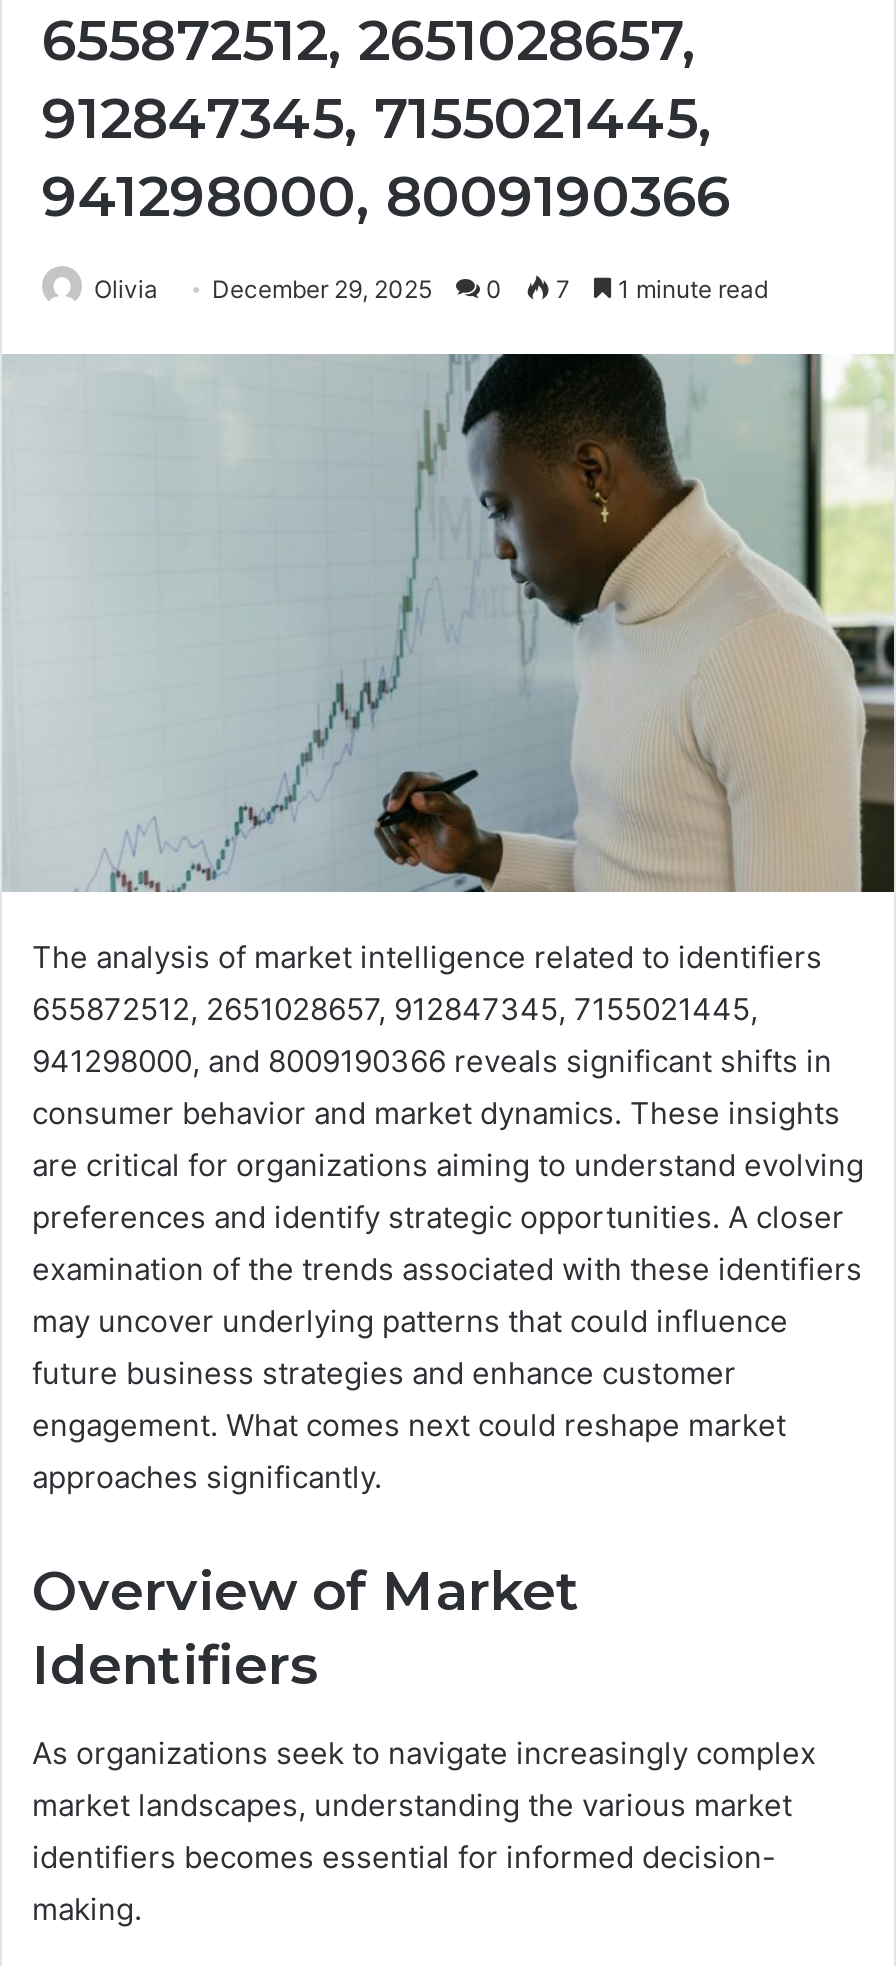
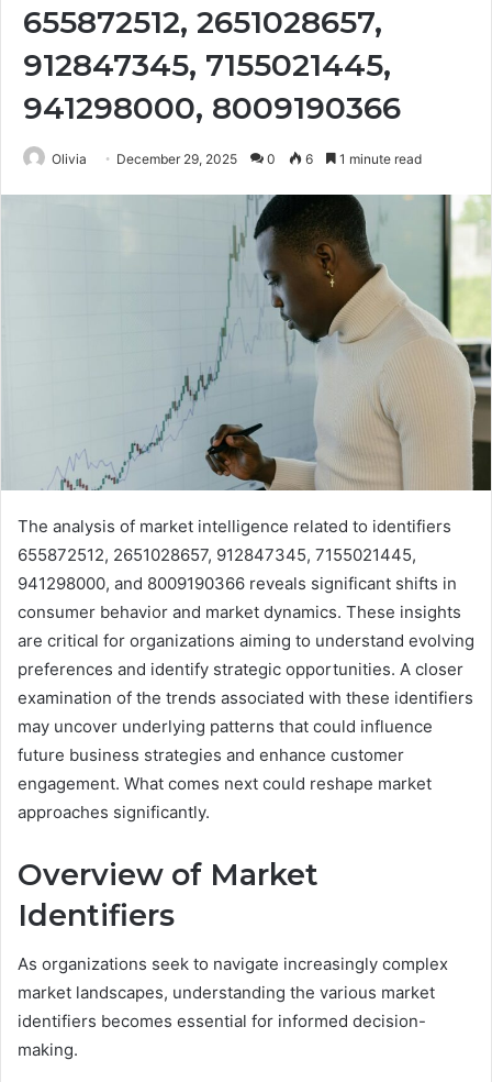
- Olivia December 29, 2025 0 7 1 minute read
+ Olivia December 29, 2025 0 6 1 minute read
